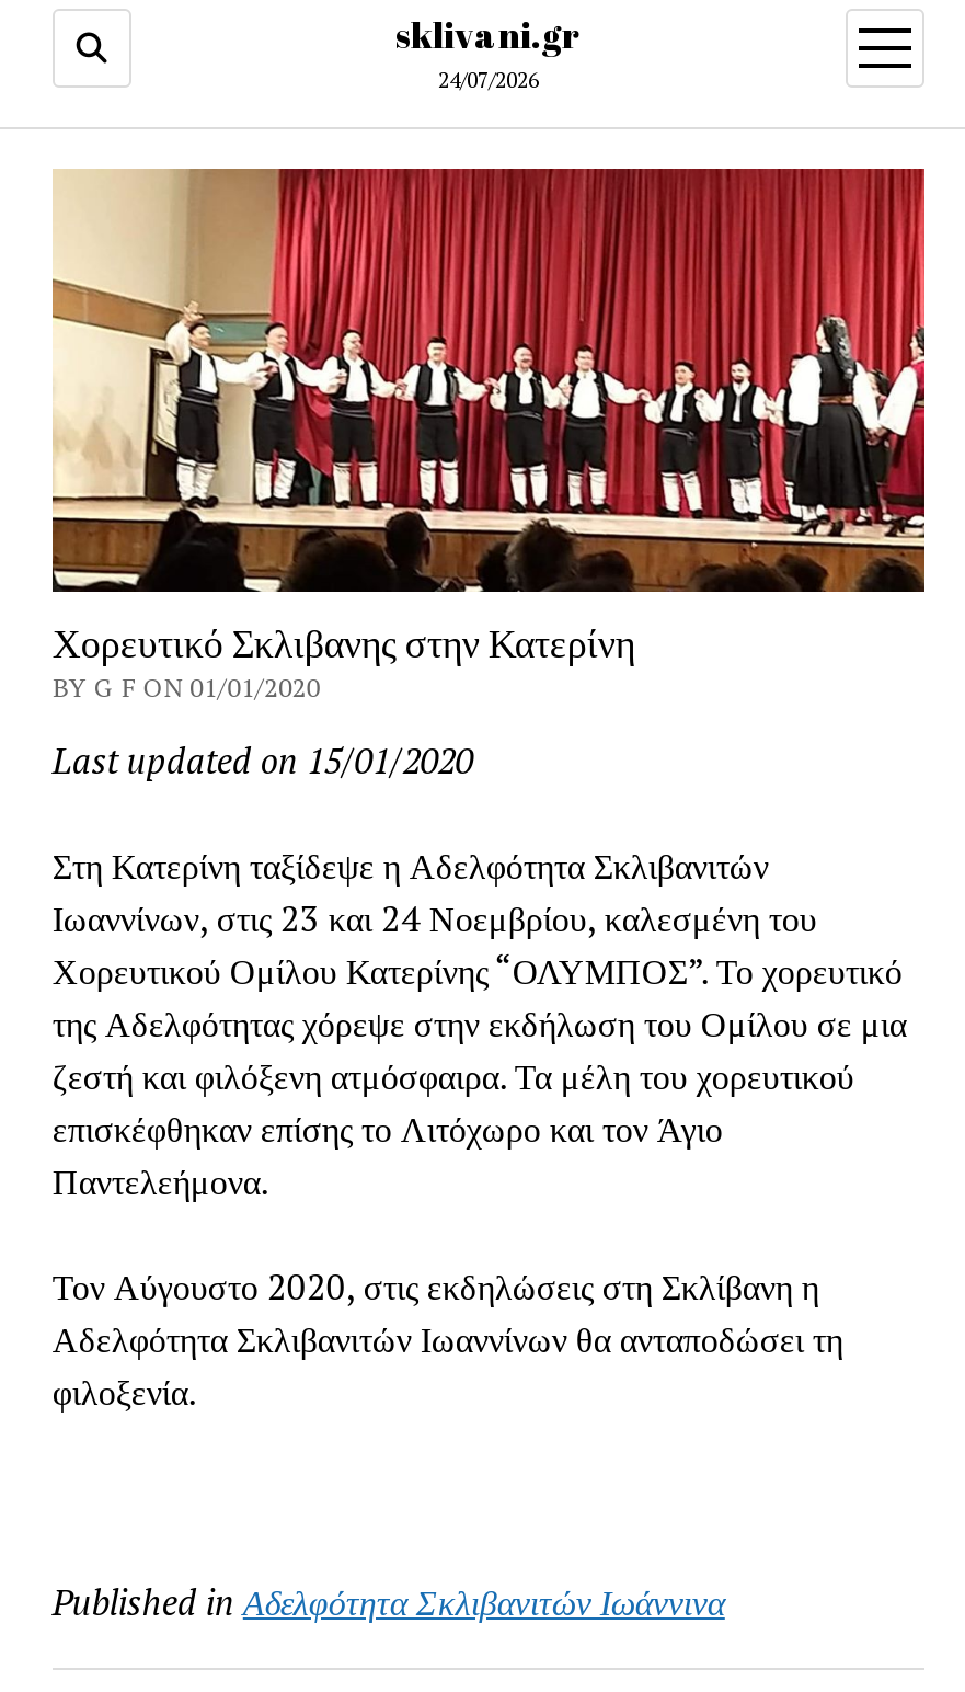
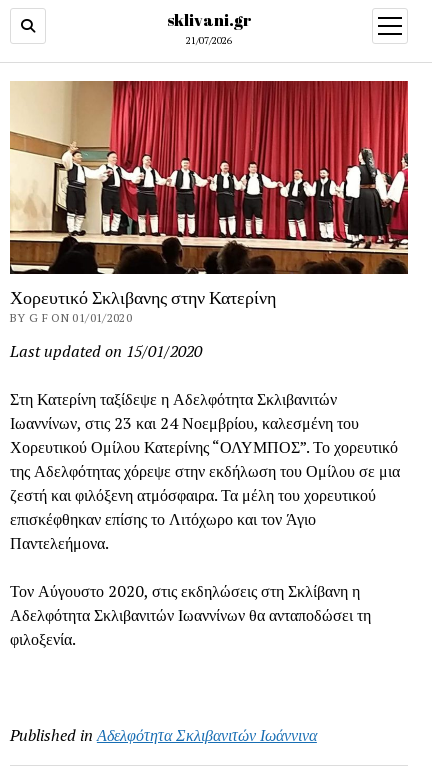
- 24/07/2026
+ 21/07/2026
